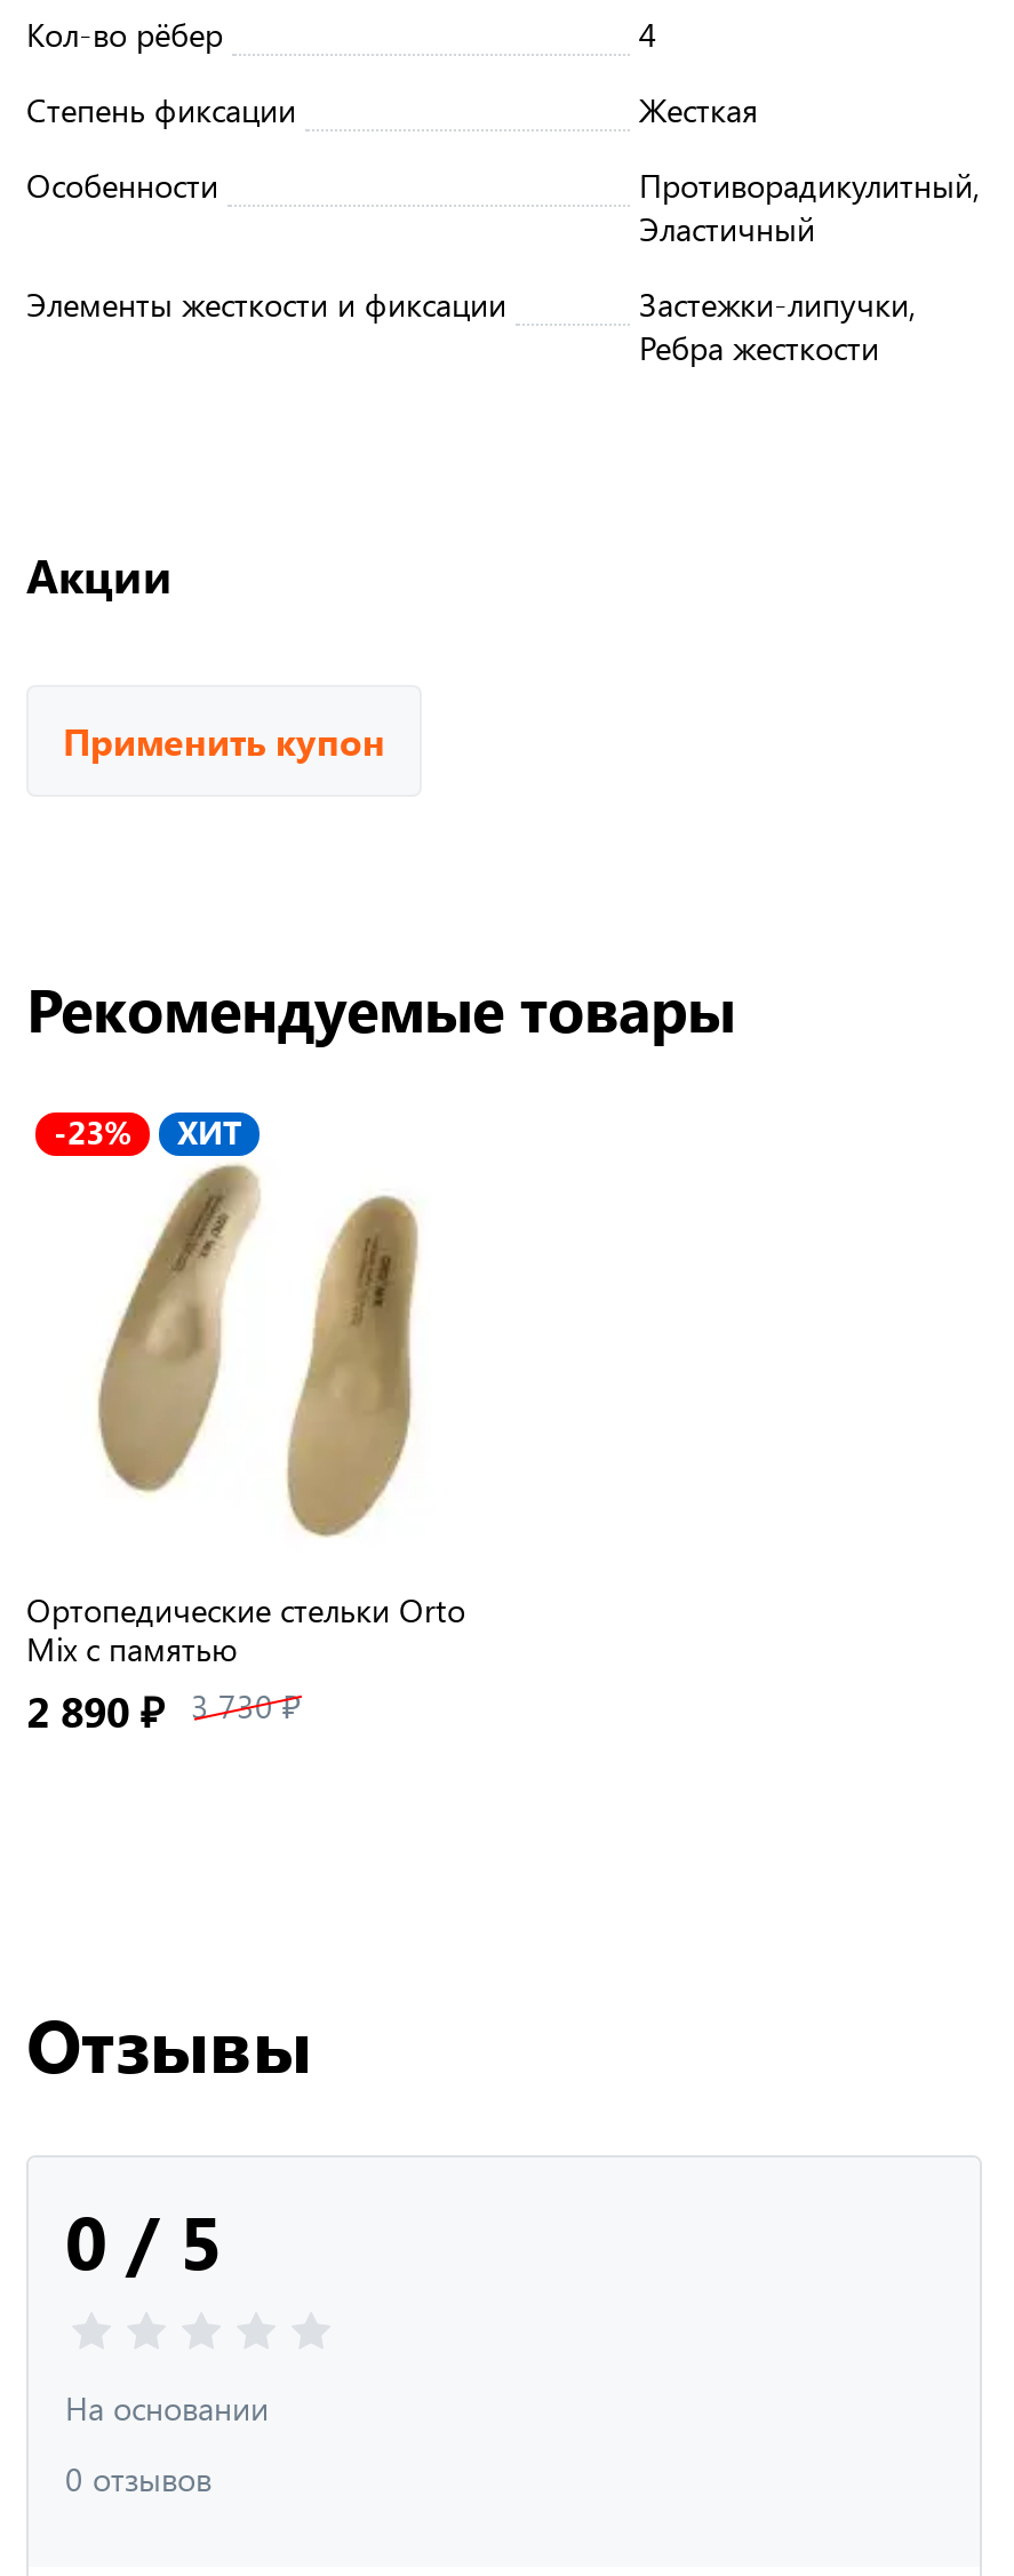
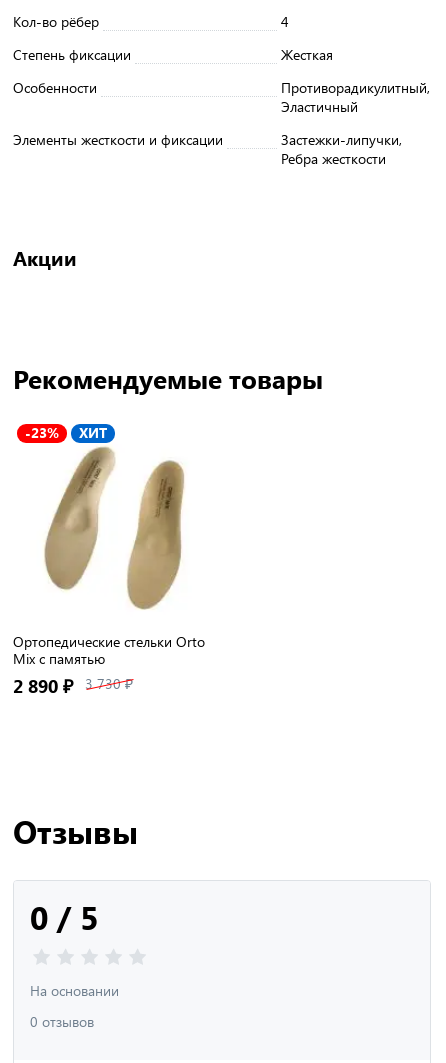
- Применить купон
